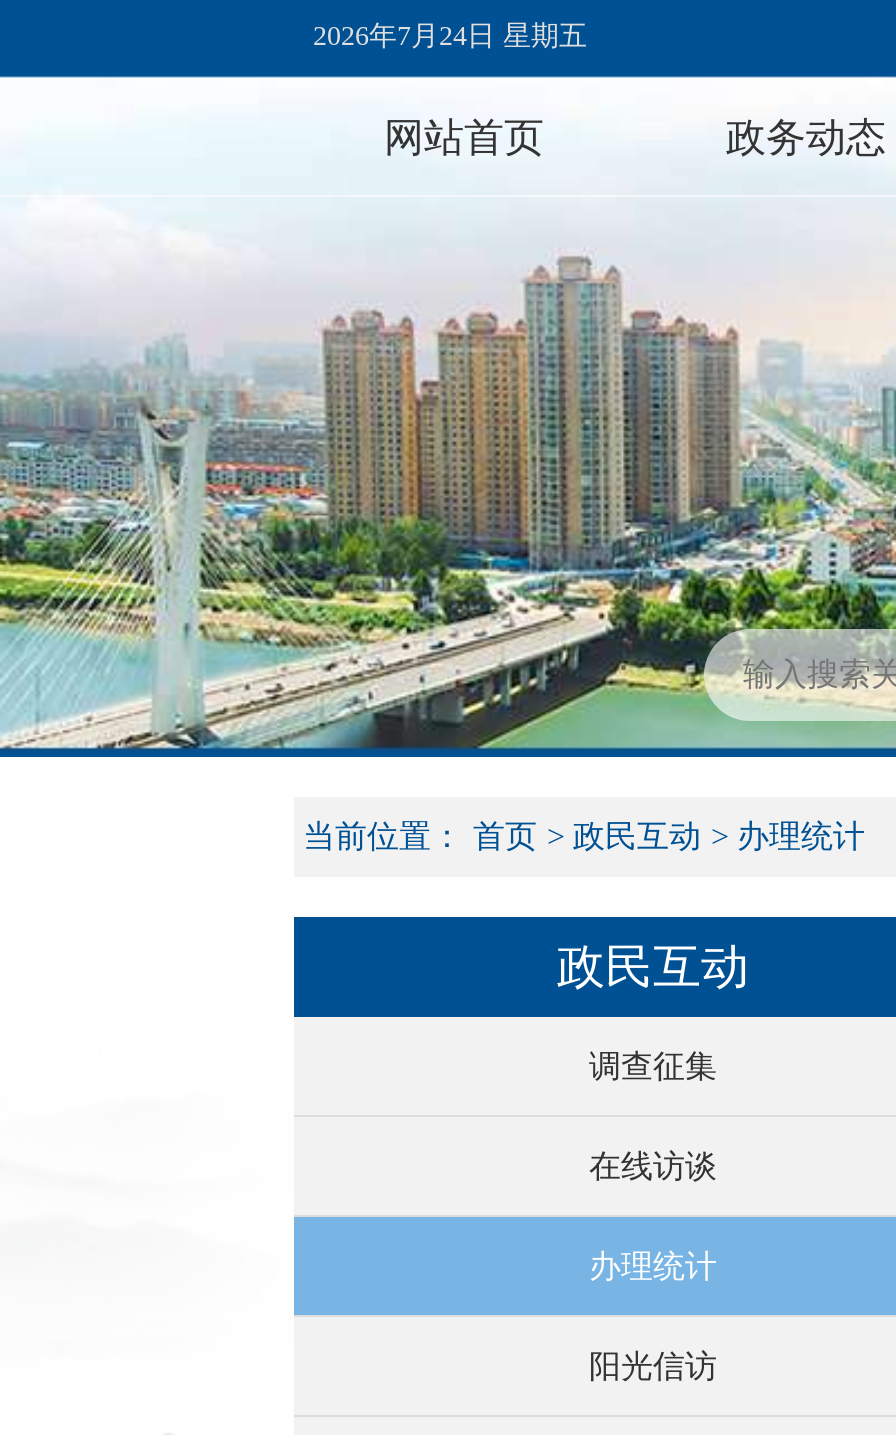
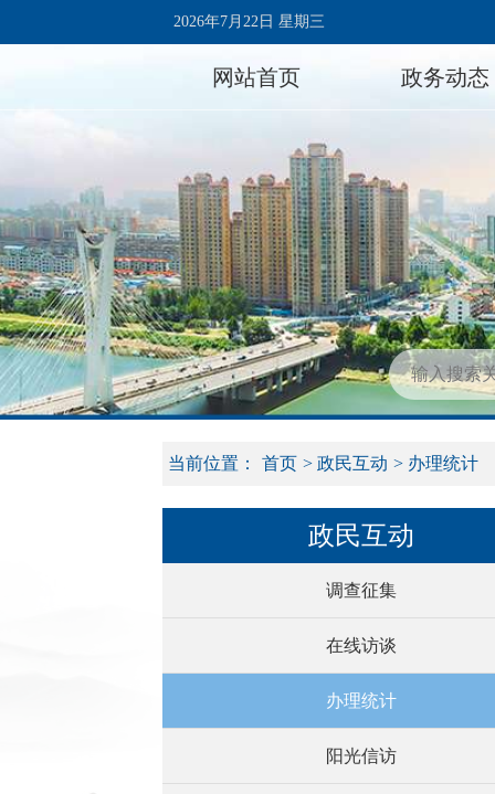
- 2026年7月24日 星期五
+ 2026年7月22日 星期三
